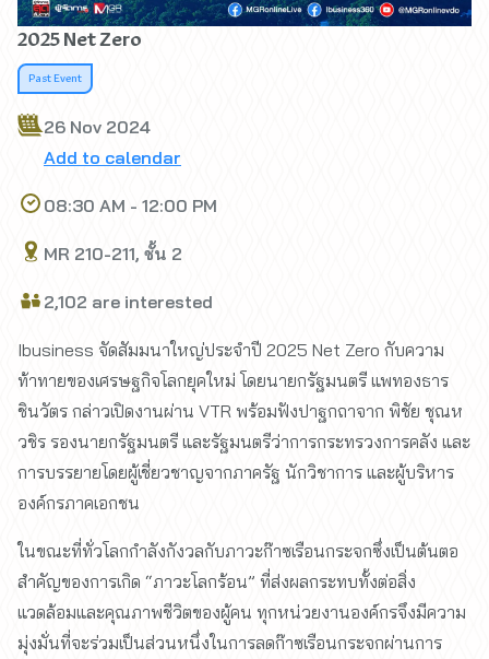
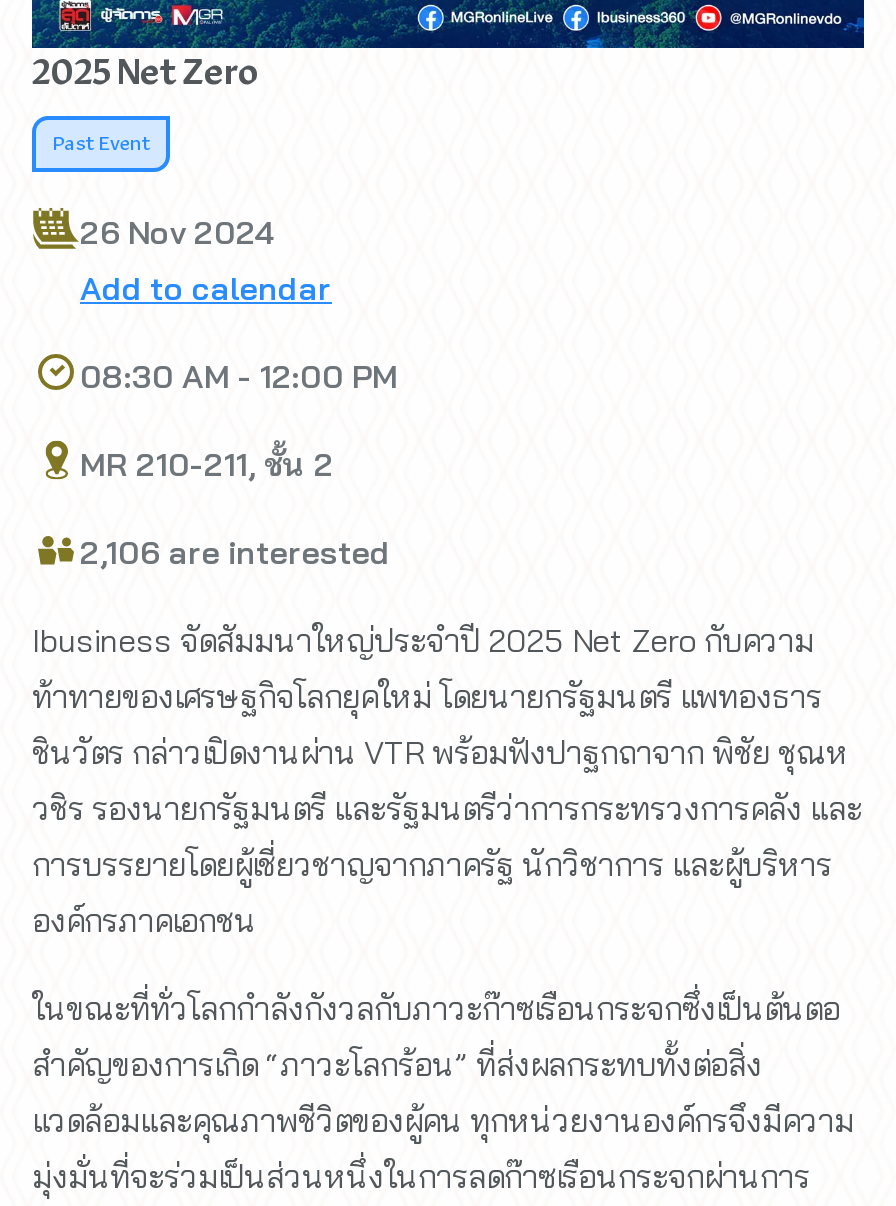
- 2,102 are interested
+ 2,106 are interested
